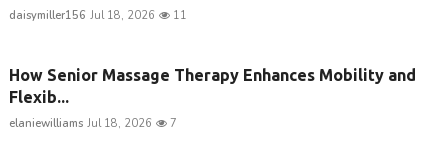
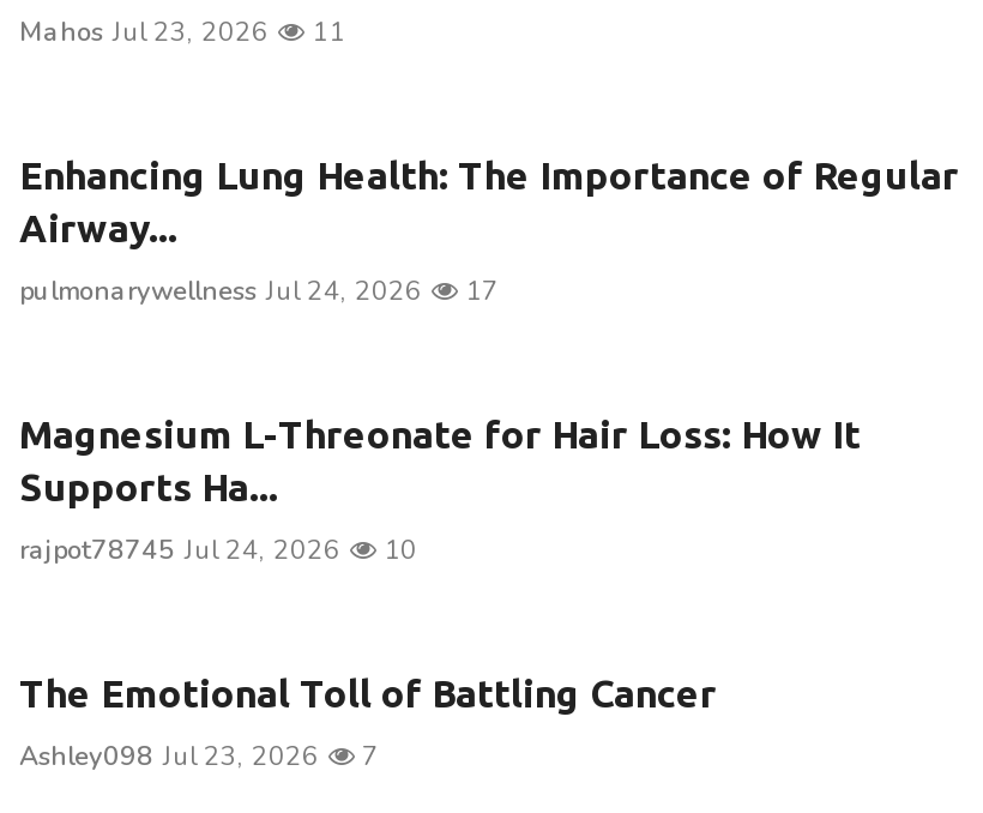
- daisymiller156 Jul 18, 2026
+ Mahos Jul 23, 2026

- How Senior Massage Therapy Enhances Mobility and
- Flexib...
- elaniewilliams Jul 18, 2026
+ Enhancing Lung Health: The Importance of Regular
+ Airway...
+ pulmonarywellness Jul 24, 2026
+ 17
+ Magnesium L-Threonate for Hair Loss: How It
+ Supports Ha...
+ rajpot78745 Jul 24, 2026
+ 10
+ The Emotional Toll of Battling Cancer
+ Ashley098 Jul 23, 2026
